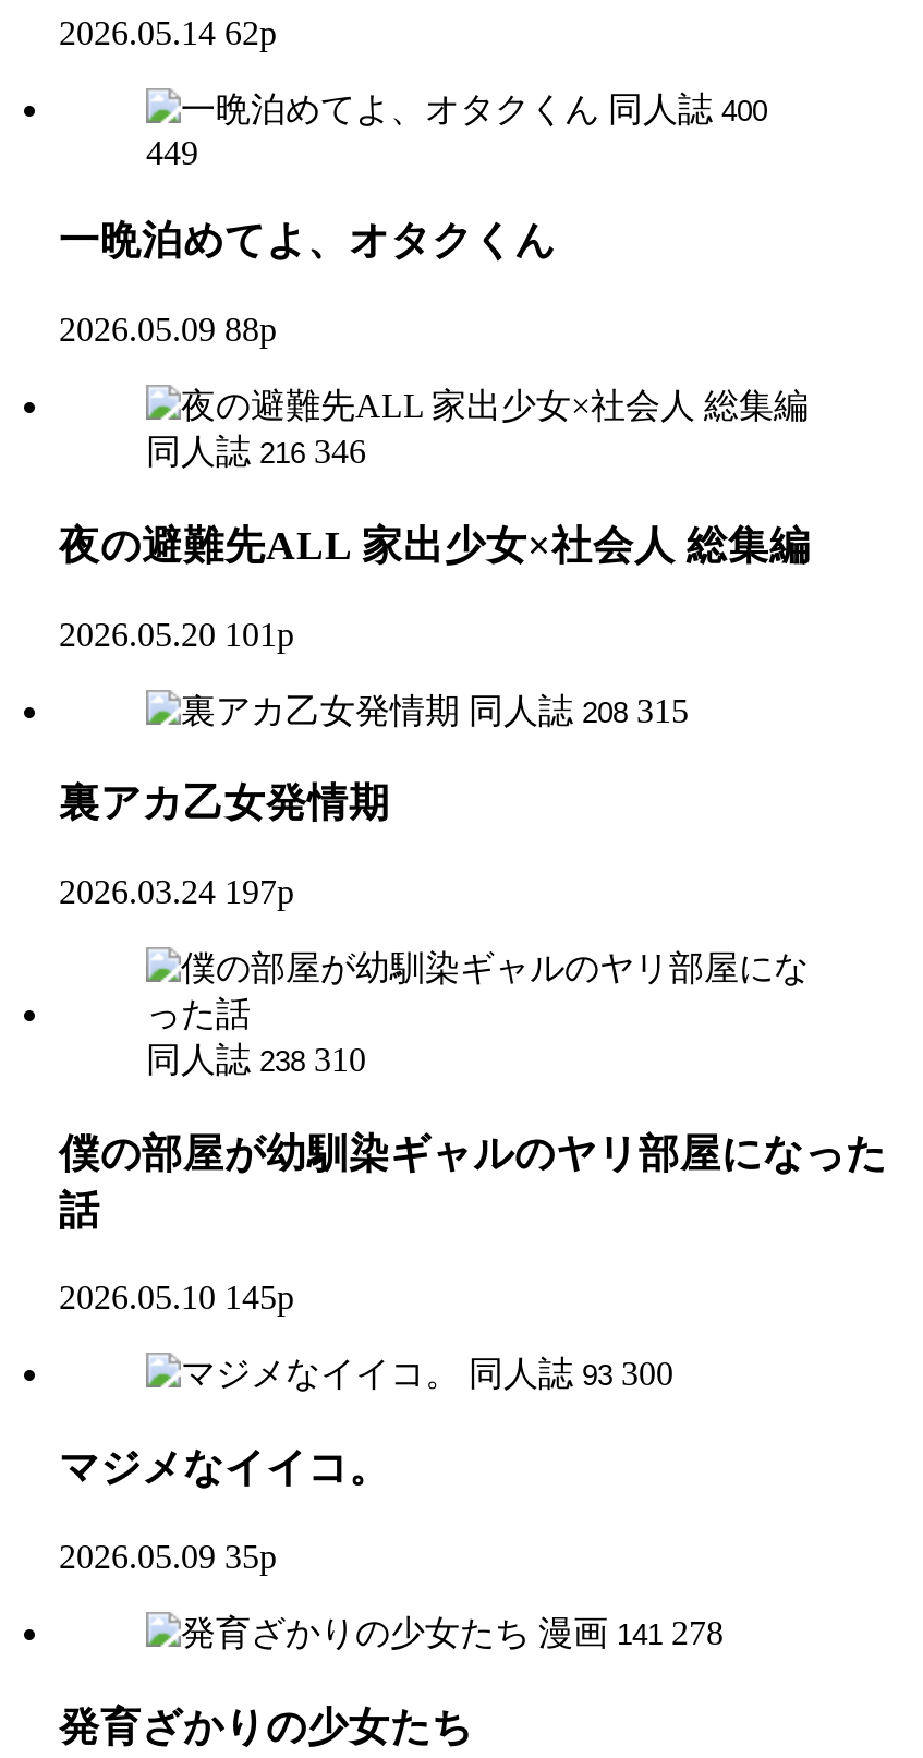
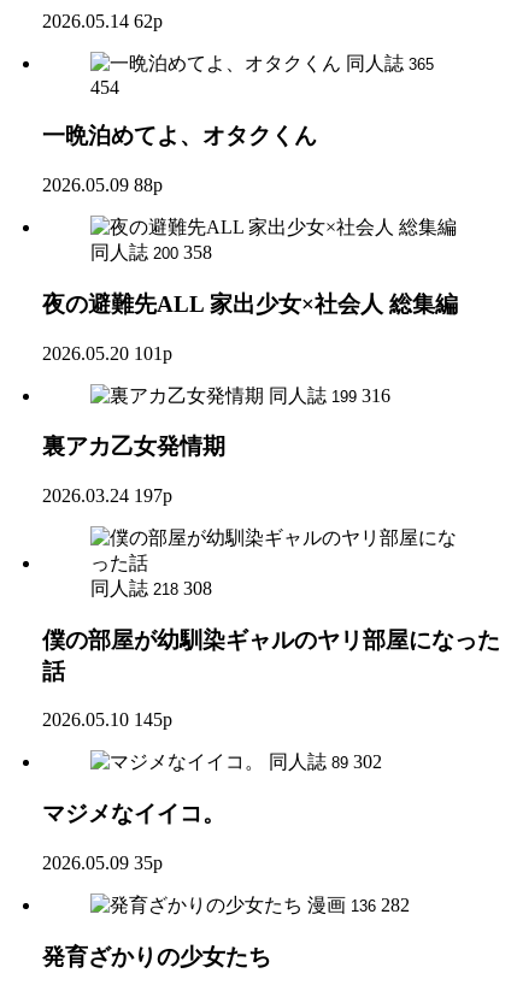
- 同人誌 400
+ 同人誌 365

- 449
+ 454

- 同人誌 216 346
+ 同人誌 200 358

- 同人誌 208 315
+ 同人誌 199 316

- 同人誌 238 310
+ 同人誌 218 308

- 同人誌 93 300
+ 同人誌 89 302

- 漫画 141 278
+ 漫画 136 282
